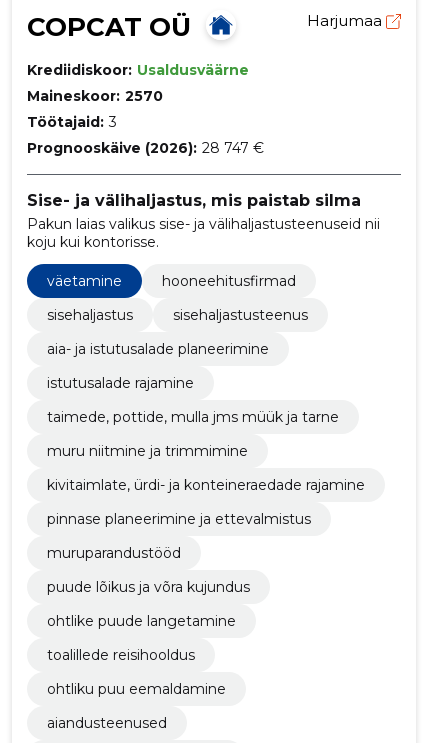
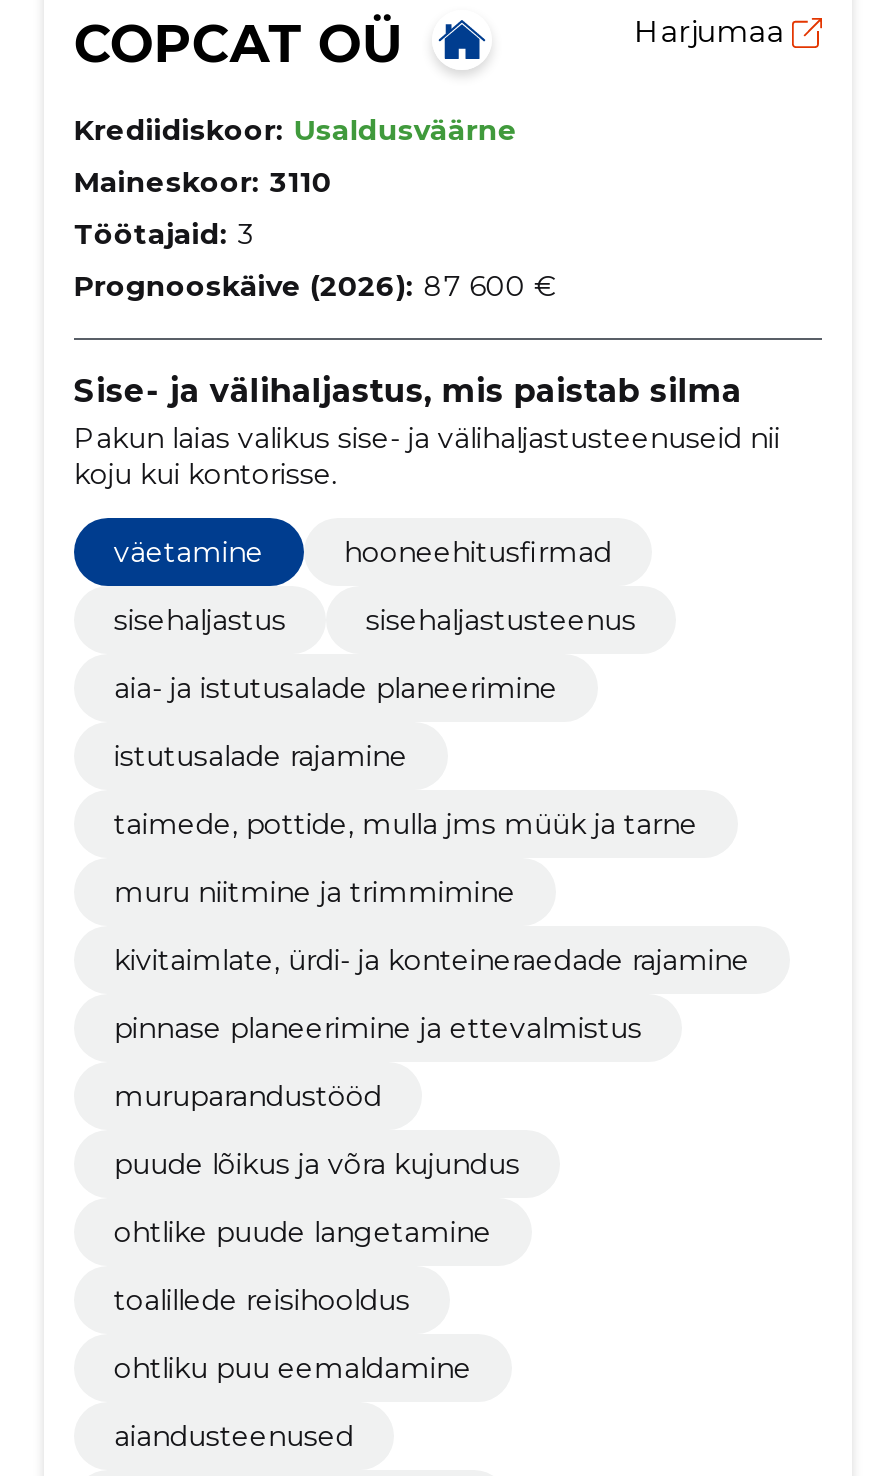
- Maineskoor: 2570
+ Maineskoor: 3110

- Prognooskäive (2026): 28 747 €
+ Prognooskäive (2026): 87 600 €
